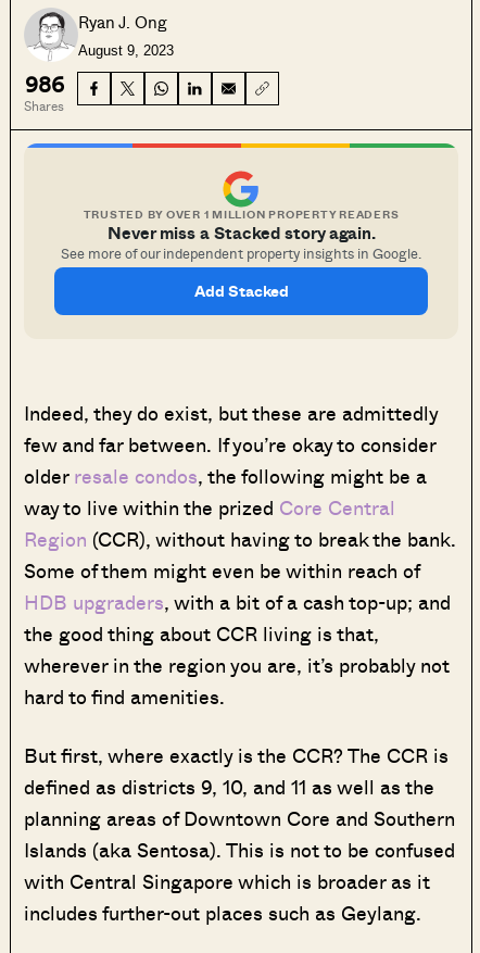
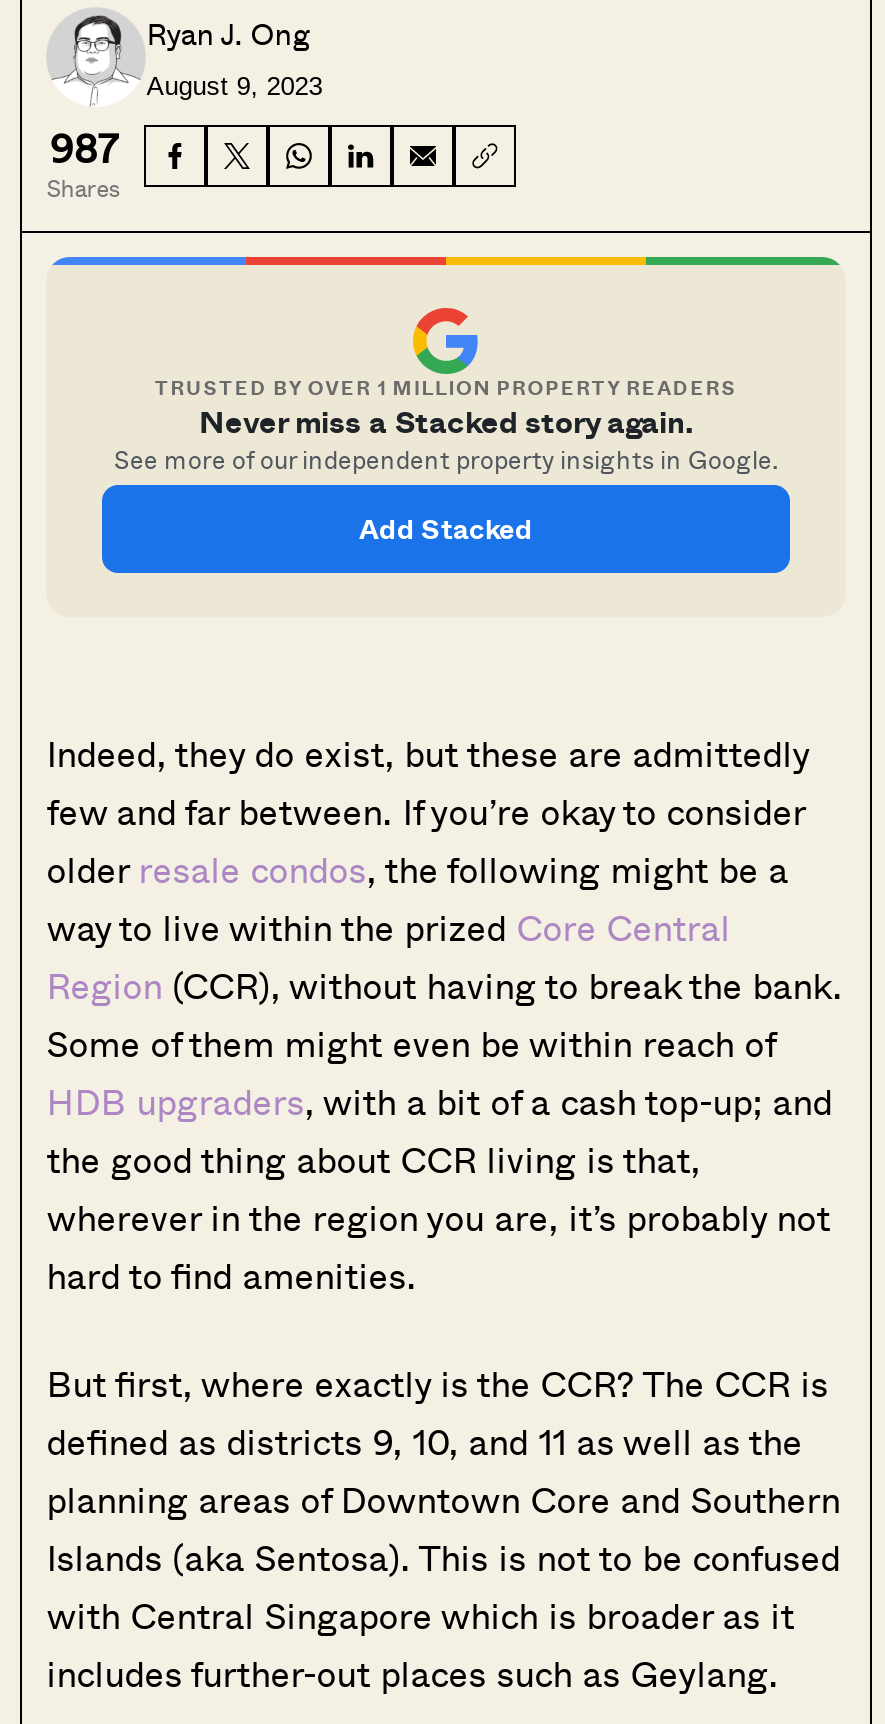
- 986
+ 987
